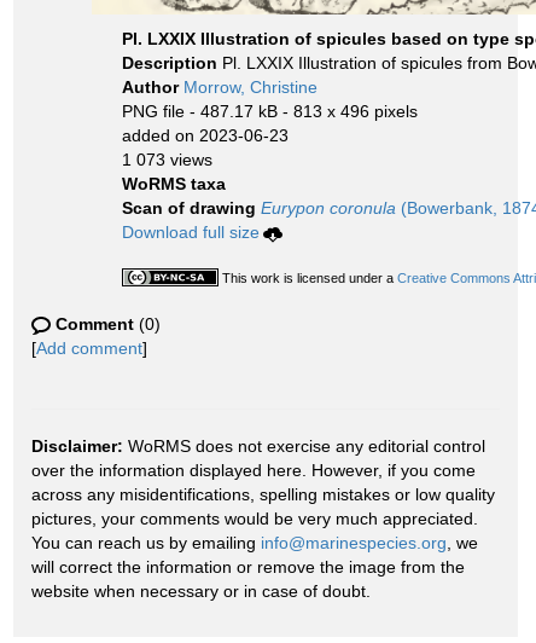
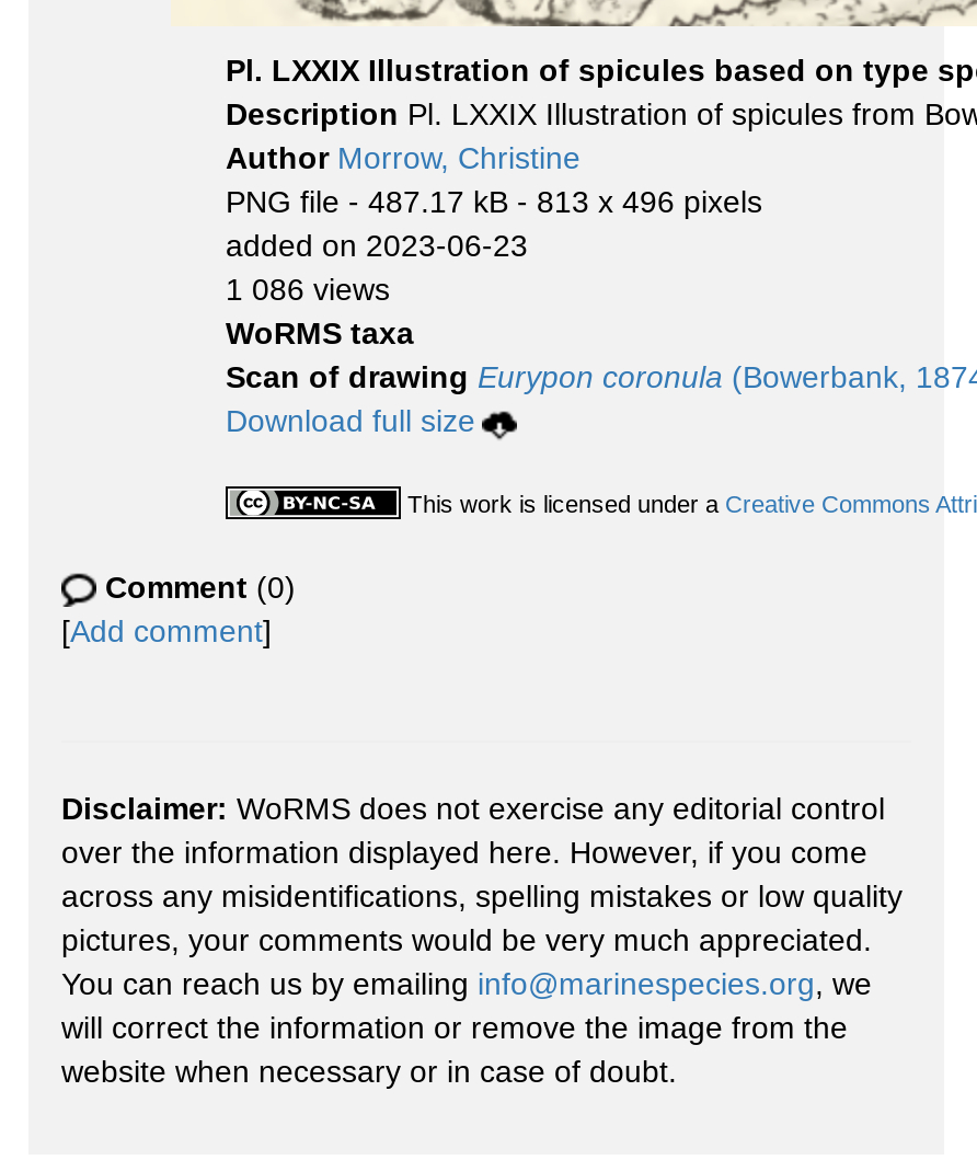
- 1 073 views
+ 1 086 views
